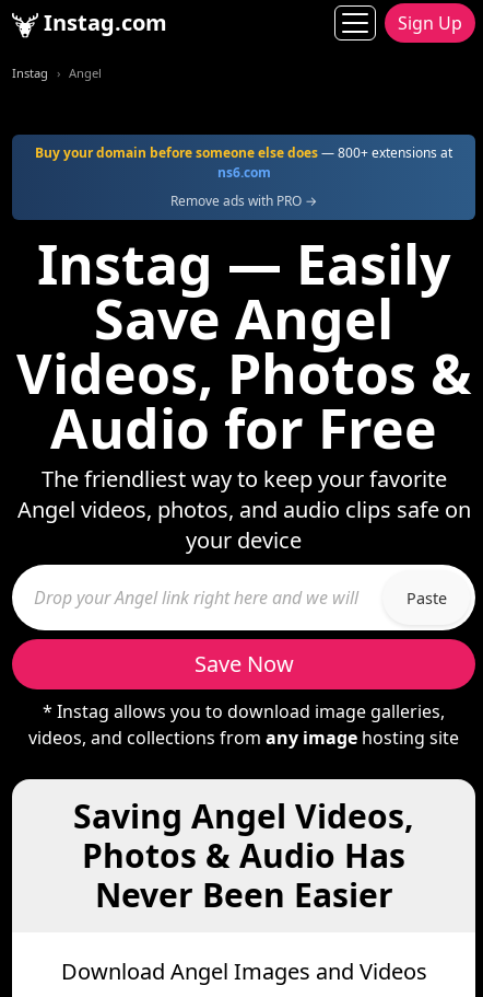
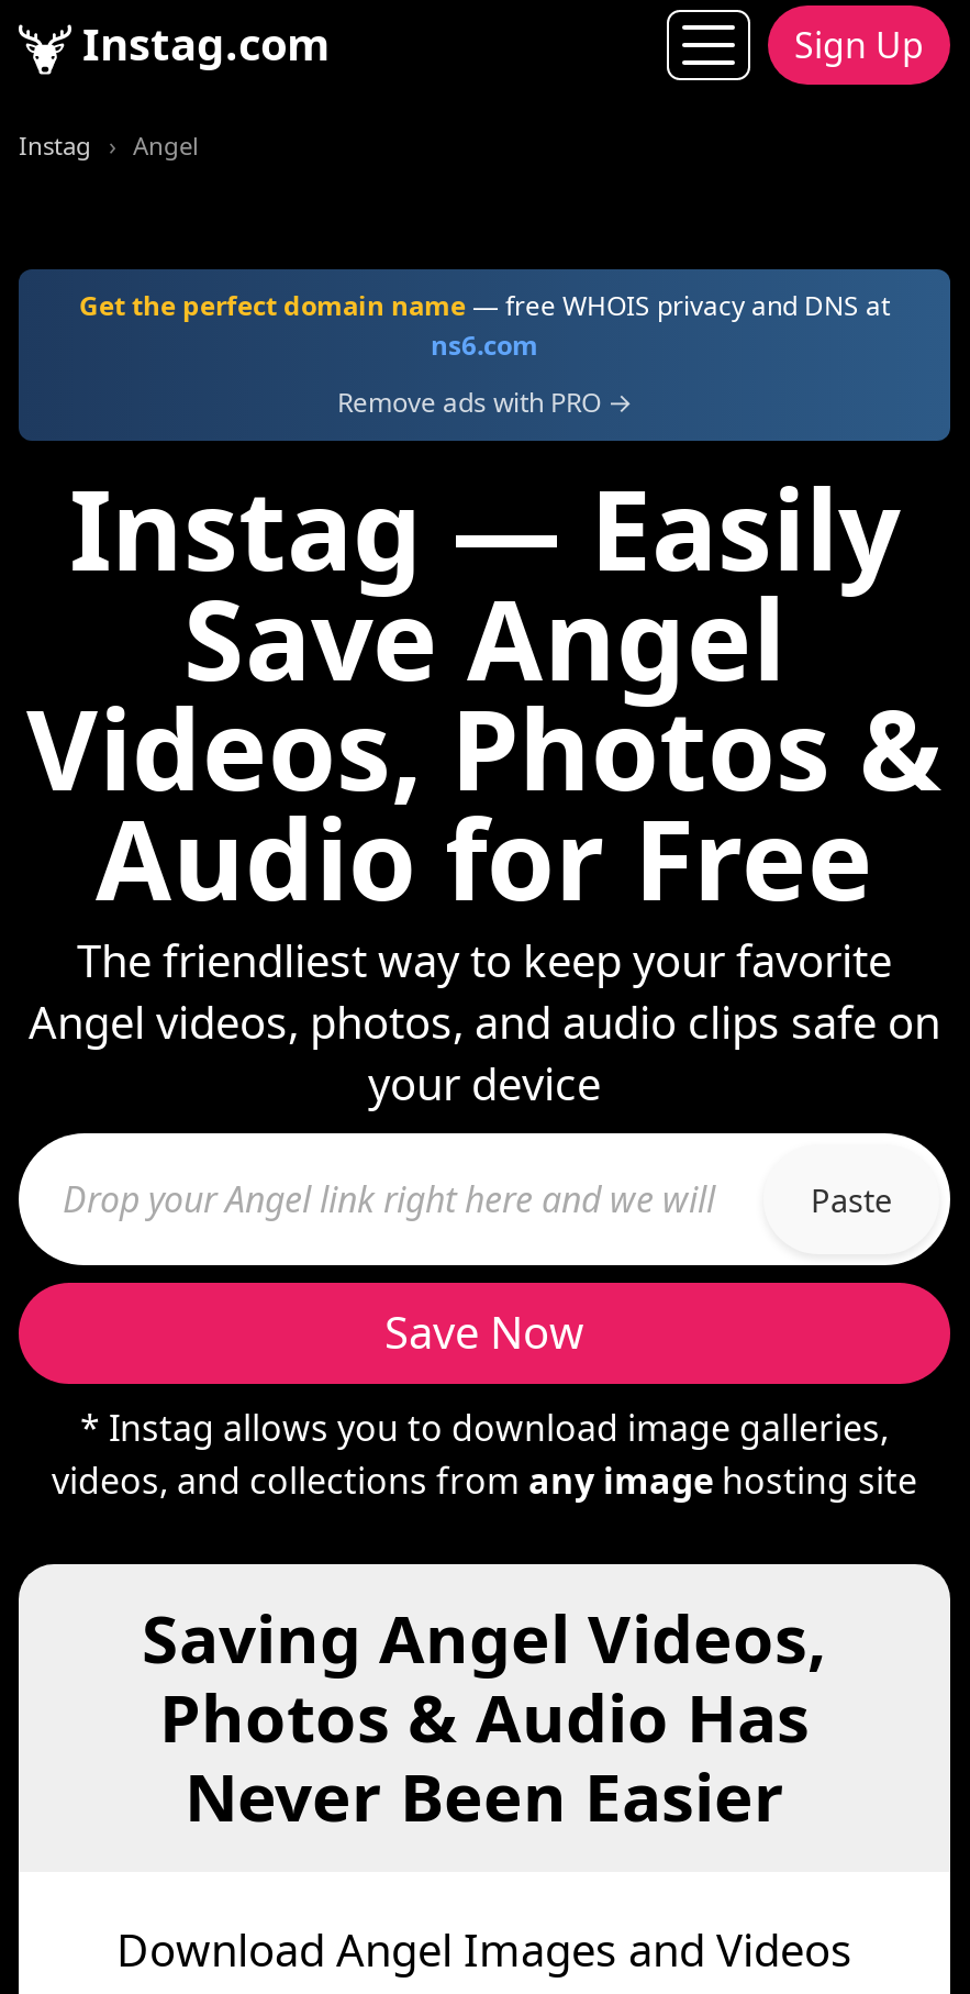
- Buy your domain before someone else does — 800+ extensions at
+ Get the perfect domain name — free WHOIS privacy and DNS at
